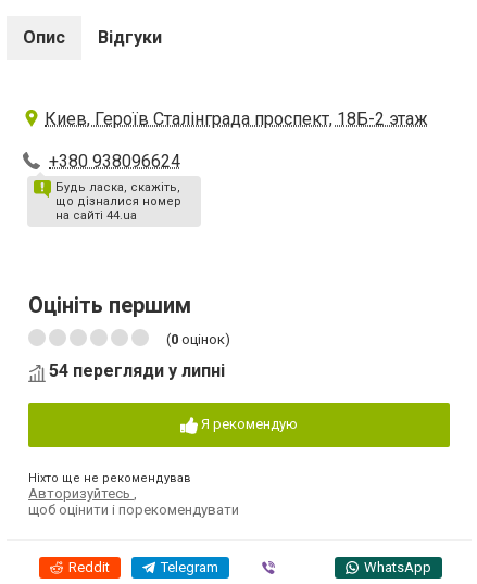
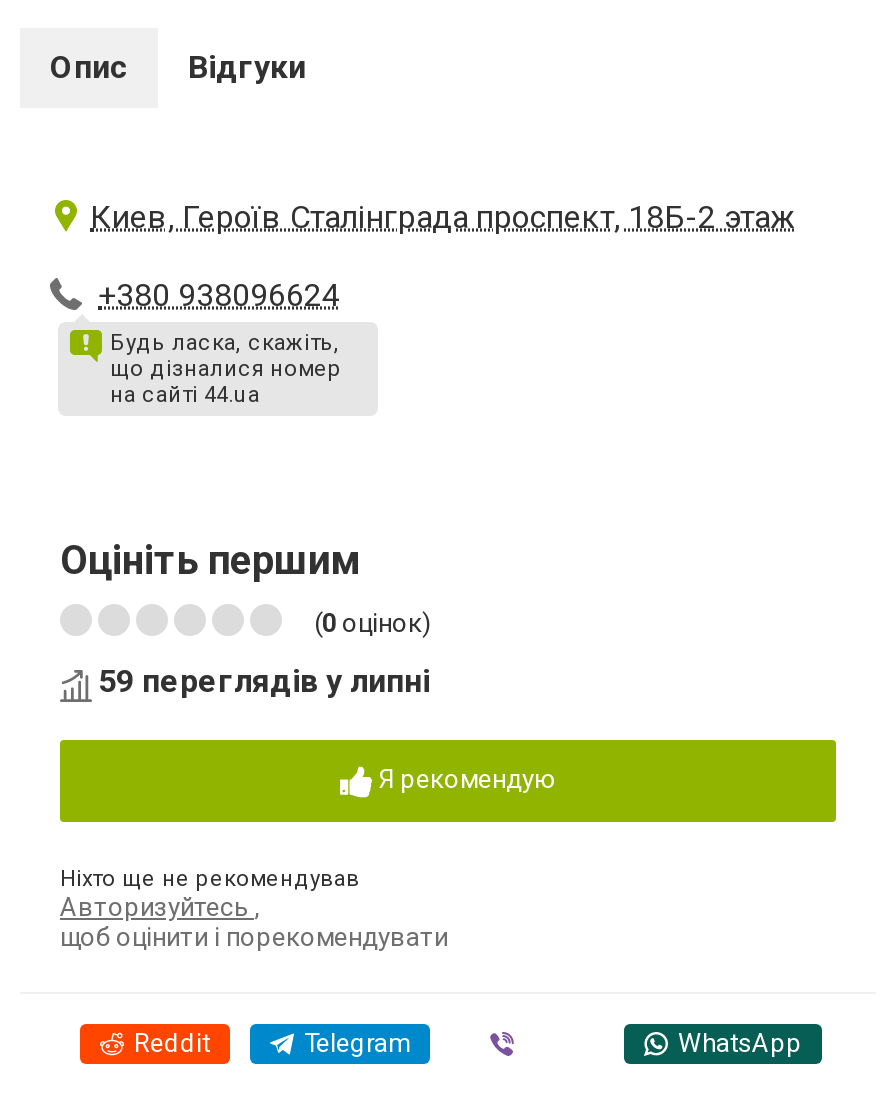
- 54 перегляди у липні
+ 59 переглядів у липні
